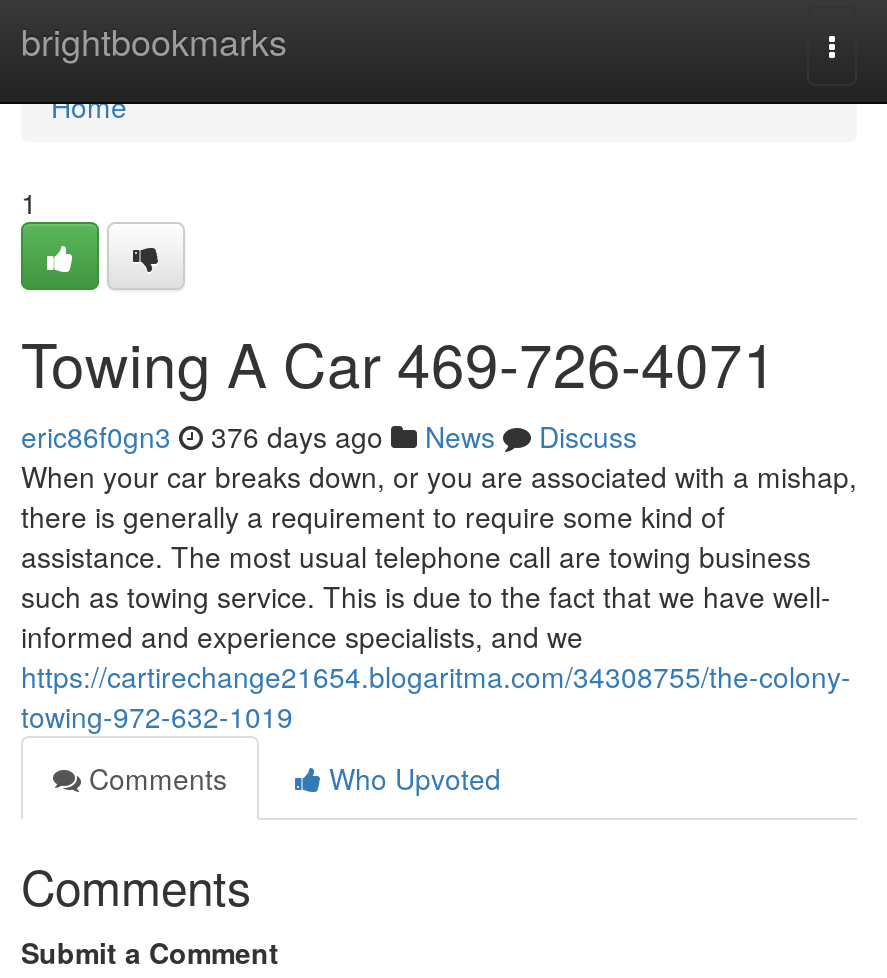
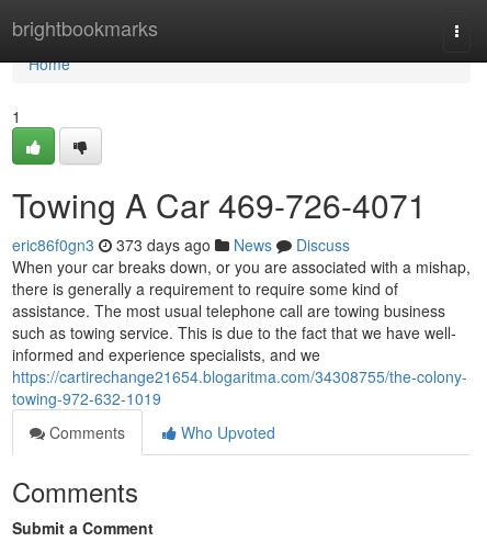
- eric86f0gn3 376 days ago News Discuss
+ eric86f0gn3 373 days ago News Discuss
